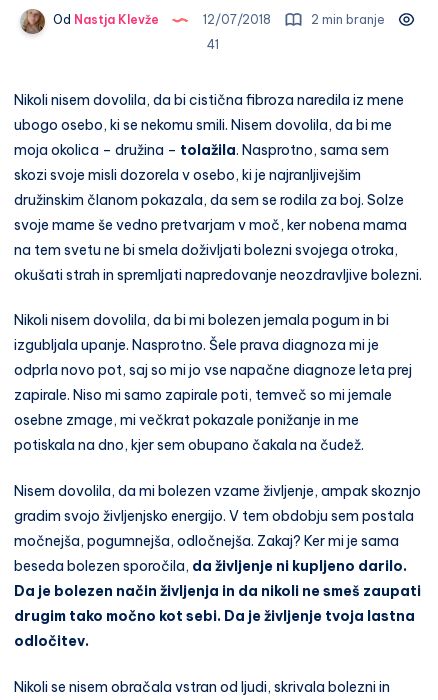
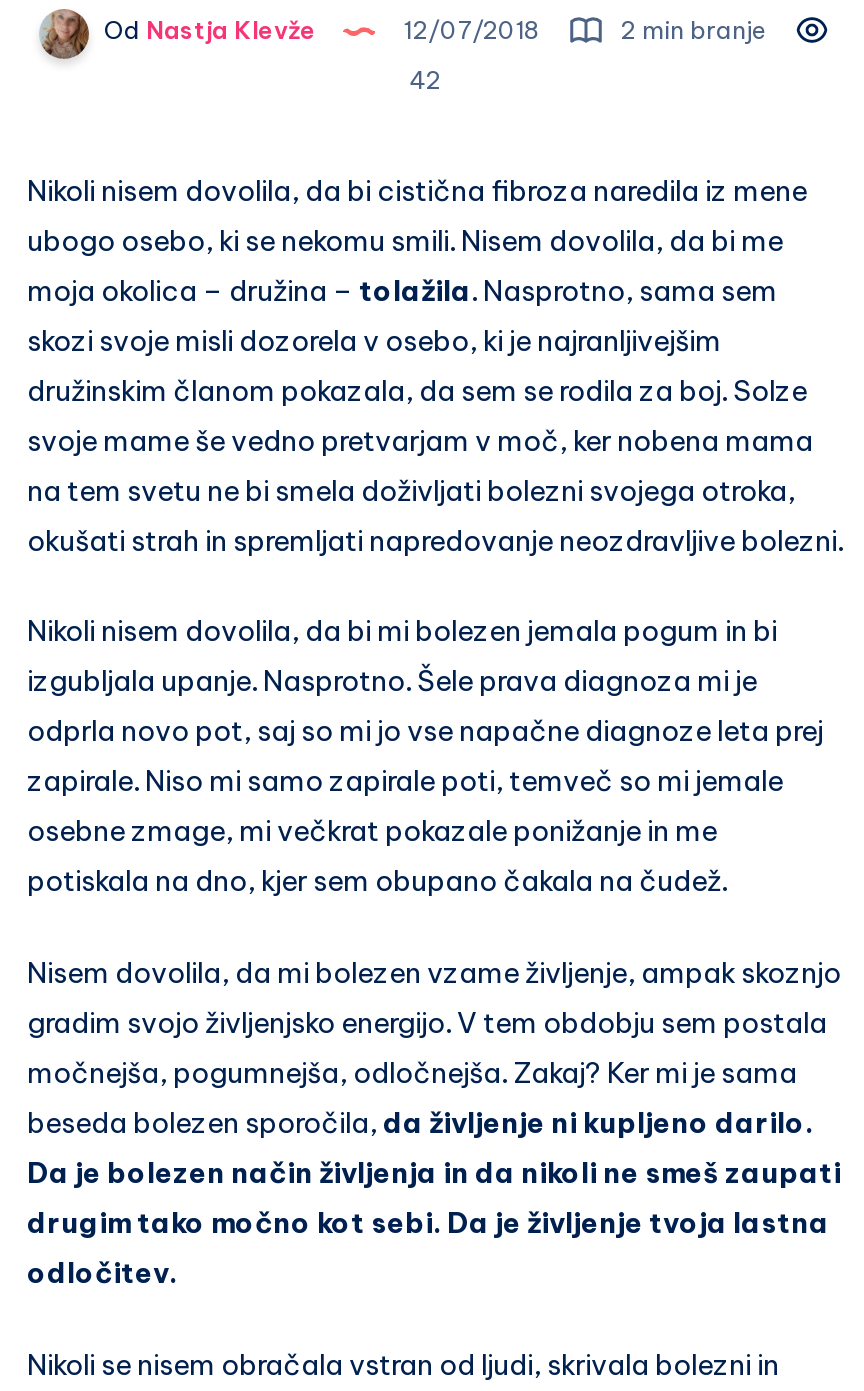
- 41
+ 42
